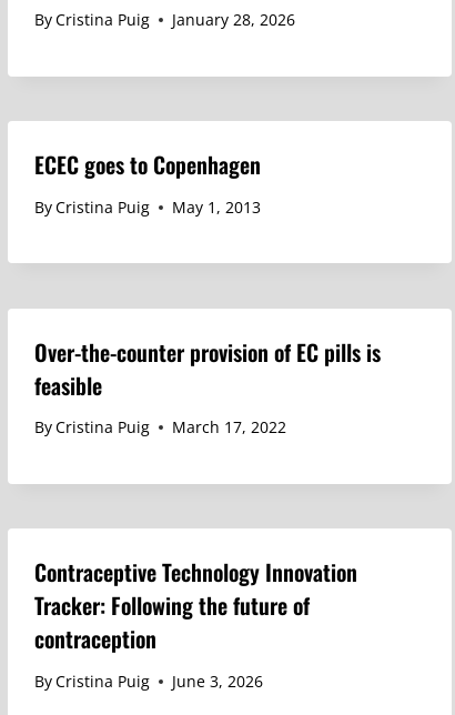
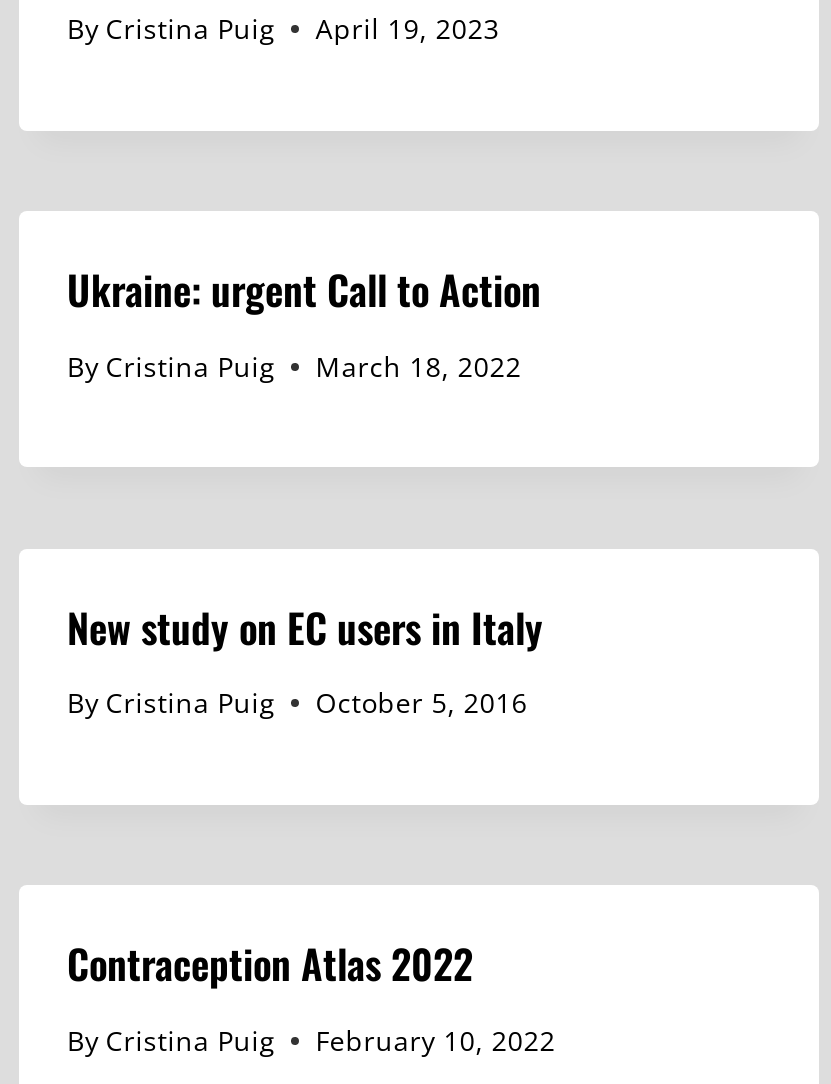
- By Cristina Puig January 28, 2026
+ By Cristina Puig April 19, 2023

- ECEC goes to Copenhagen
+ Ukraine: urgent Call to Action

- By Cristina Puig May 1, 2013
+ By Cristina Puig March 18, 2022

- Over-the-counter provision of EC pills is
- feasible
+ New study on EC users in Italy

- By Cristina Puig March 17, 2022
+ By Cristina Puig October 5, 2016

- Contraceptive Technology Innovation
- Tracker: Following the future of
- contraception
+ Contraception Atlas 2022

- By Cristina Puig June 3, 2026
+ By Cristina Puig February 10, 2022
